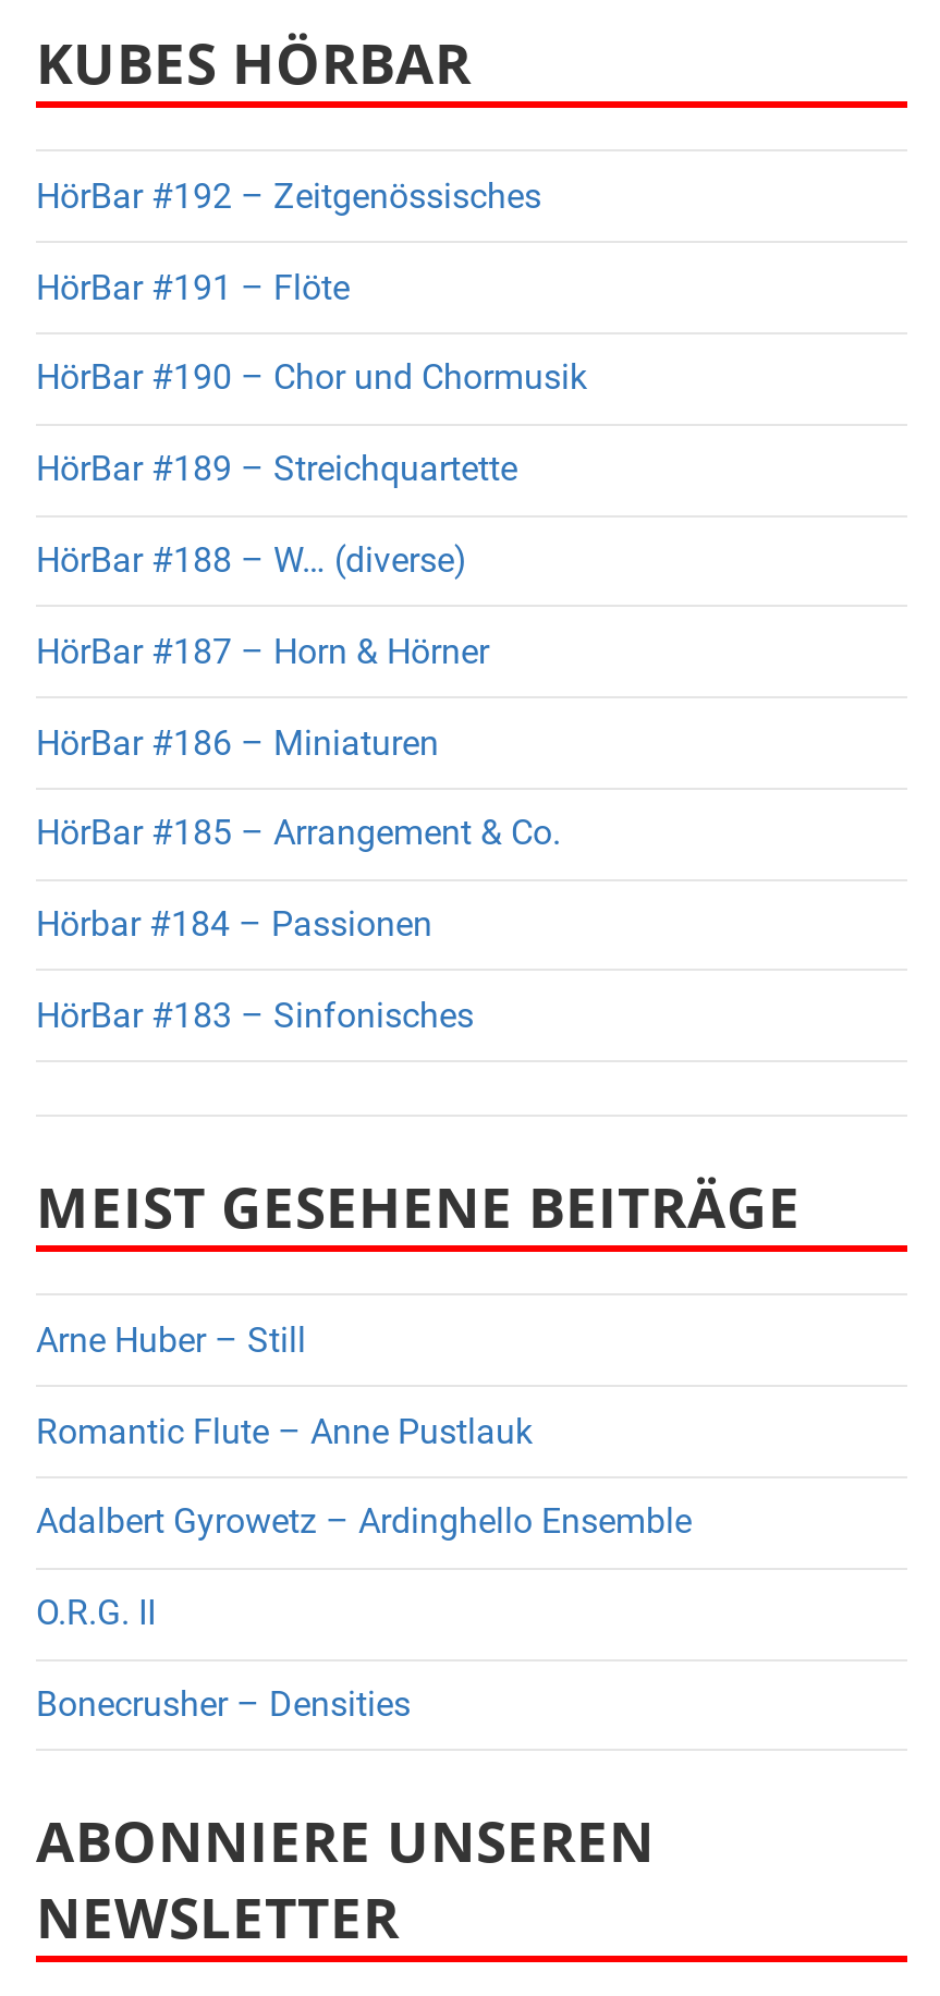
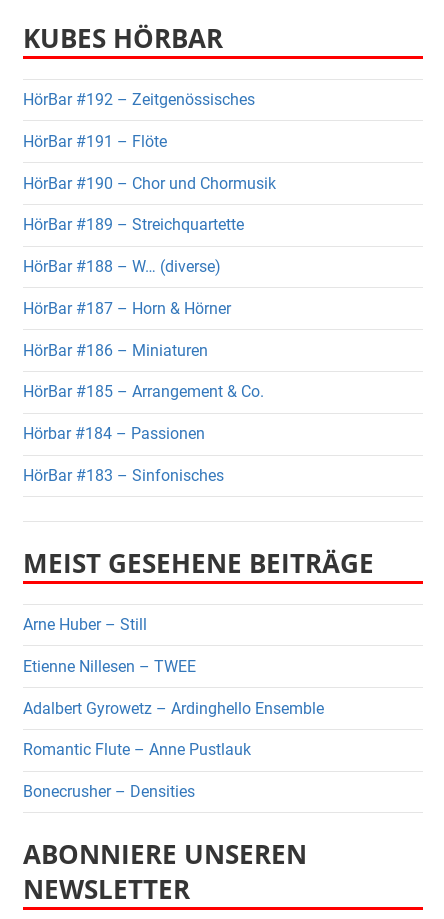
+ Etienne Nillesen – TWEE

moved down: Romantic Flute – Anne Pustlauk

- O.R.G. II
